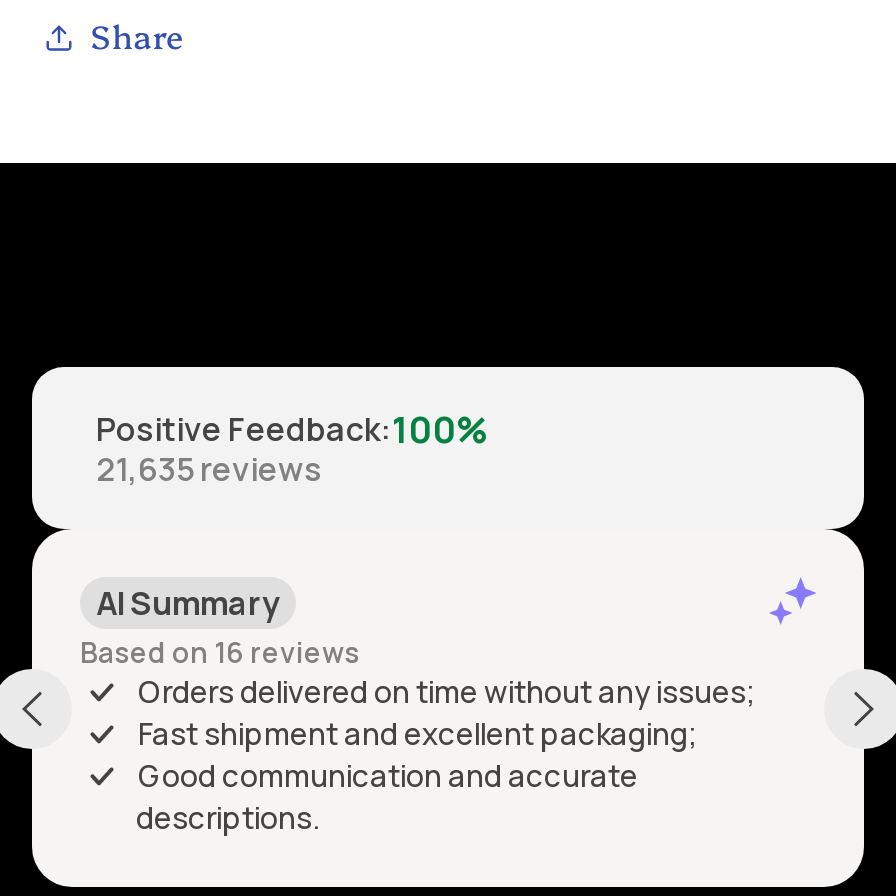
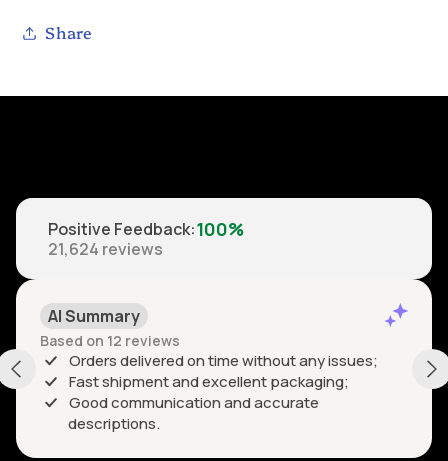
- 21,635 reviews
+ 21,624 reviews

- Based on 16 reviews
+ Based on 12 reviews
